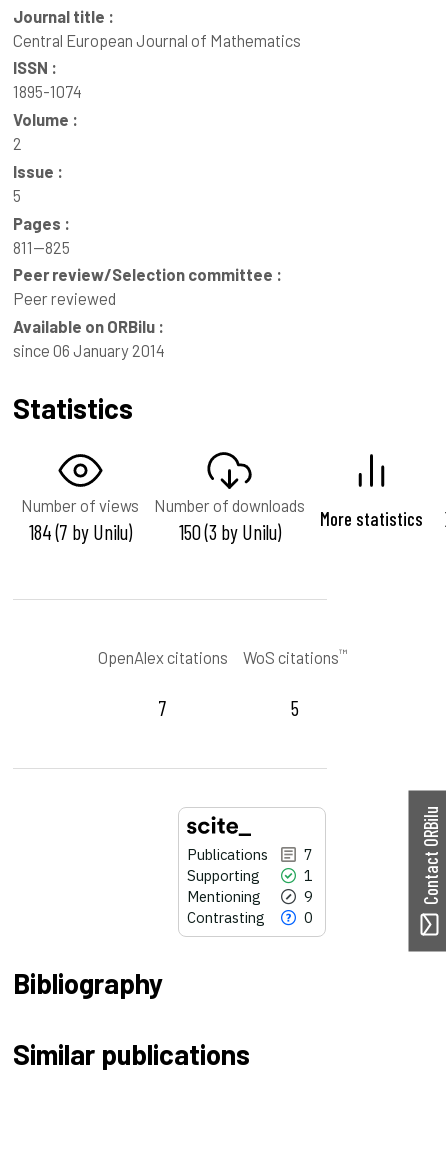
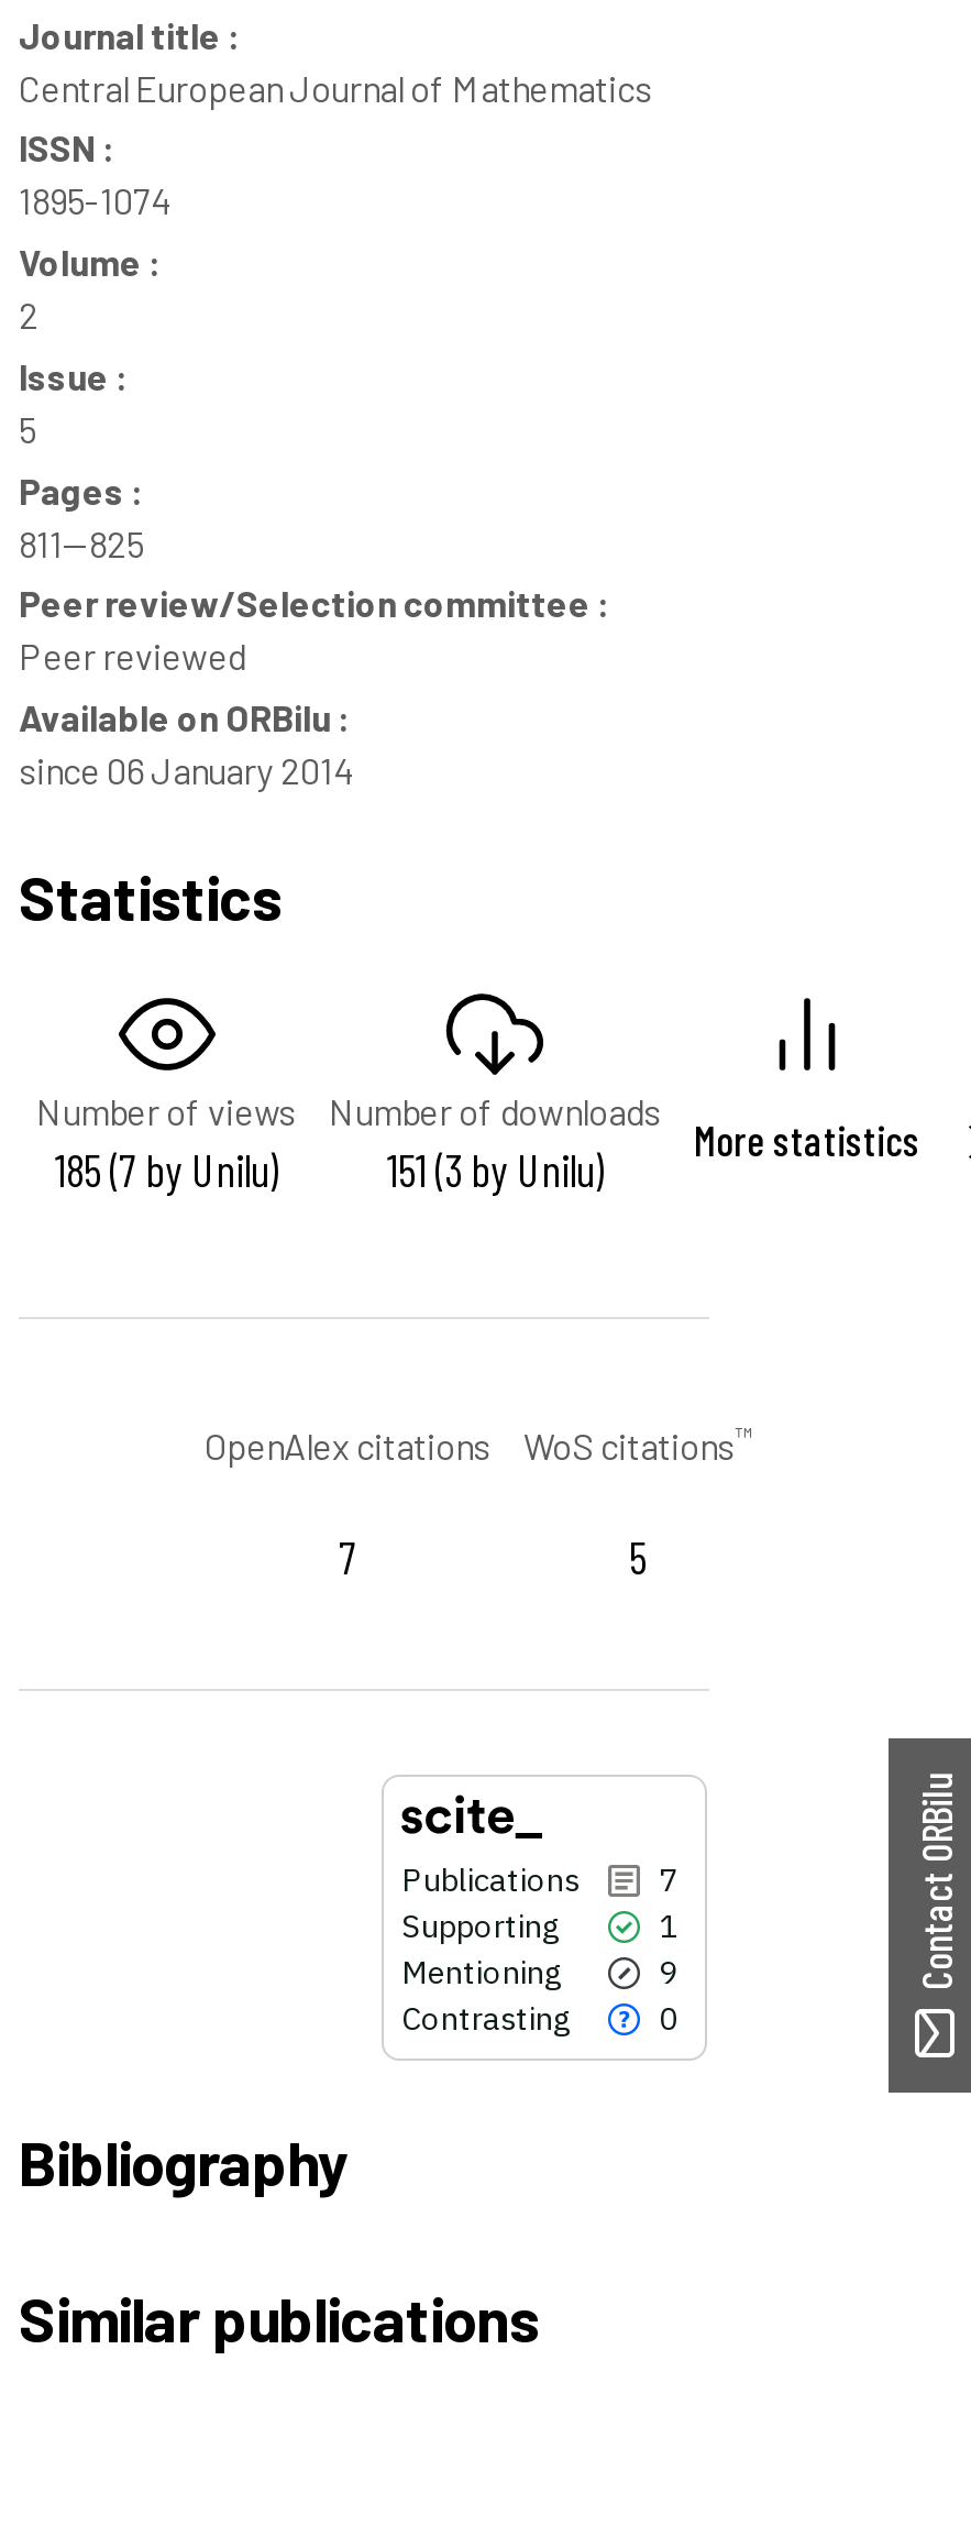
- 184 (7 by Unilu)
+ 185 (7 by Unilu)

- 150 (3 by Unilu)
+ 151 (3 by Unilu)
